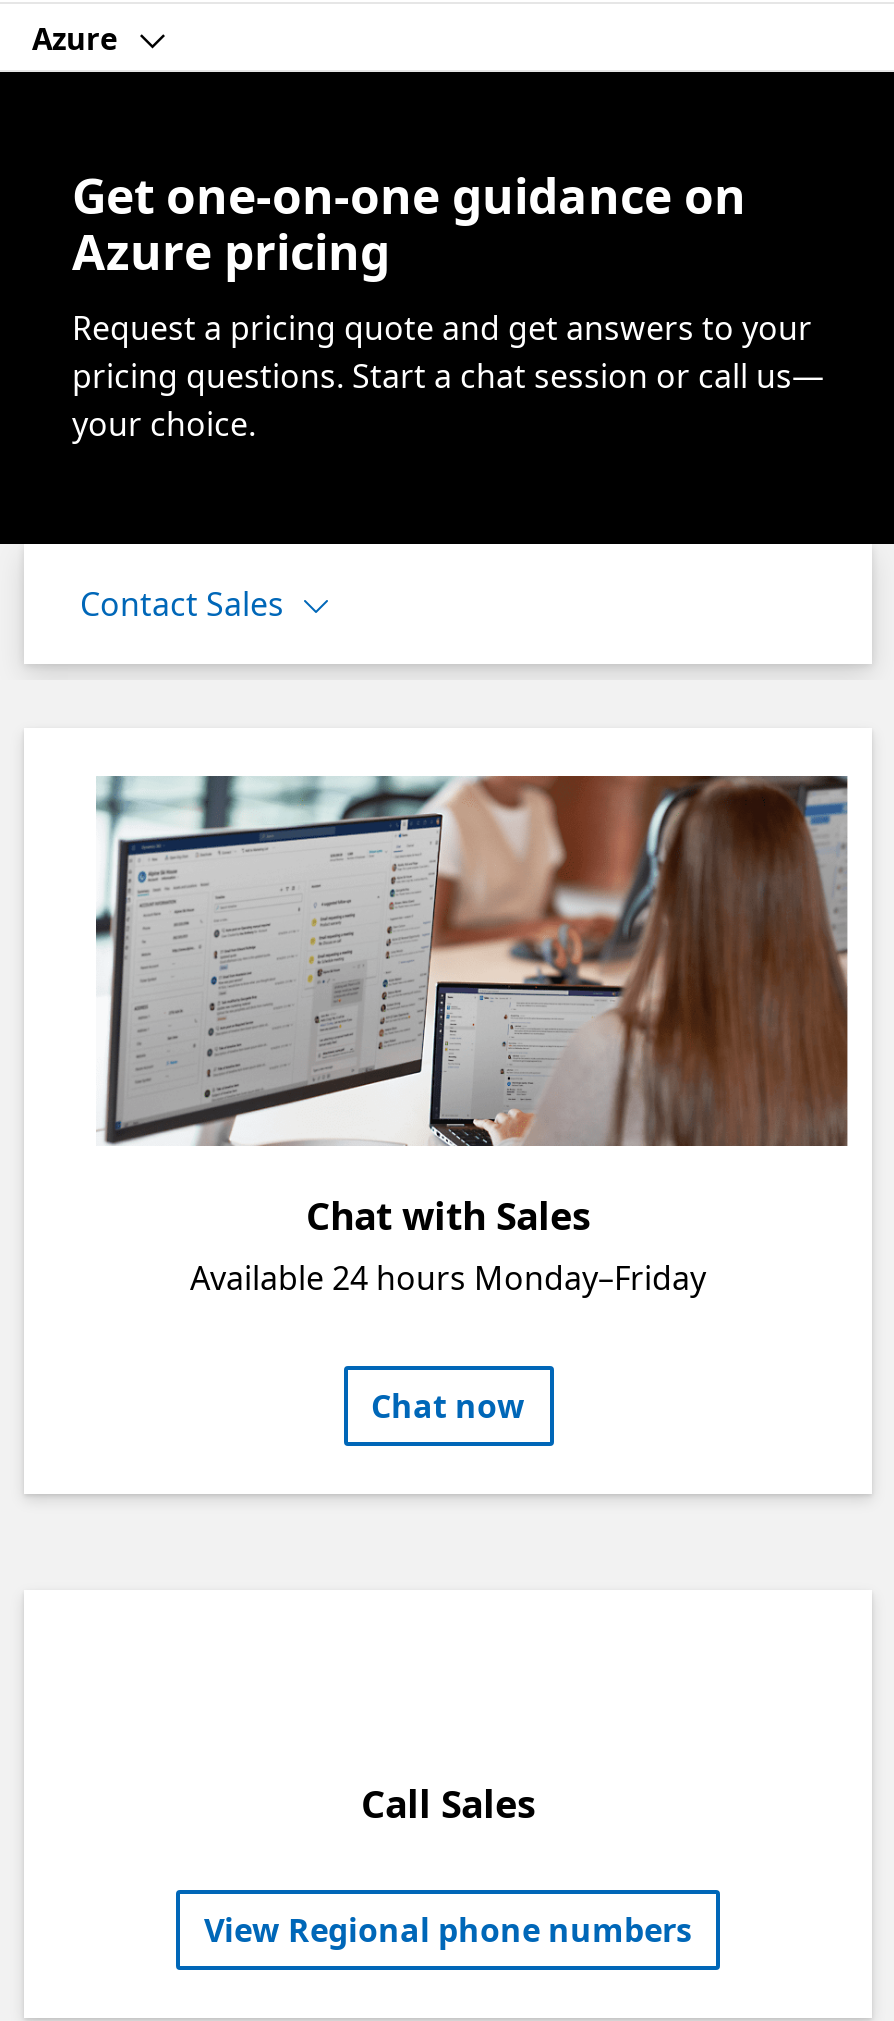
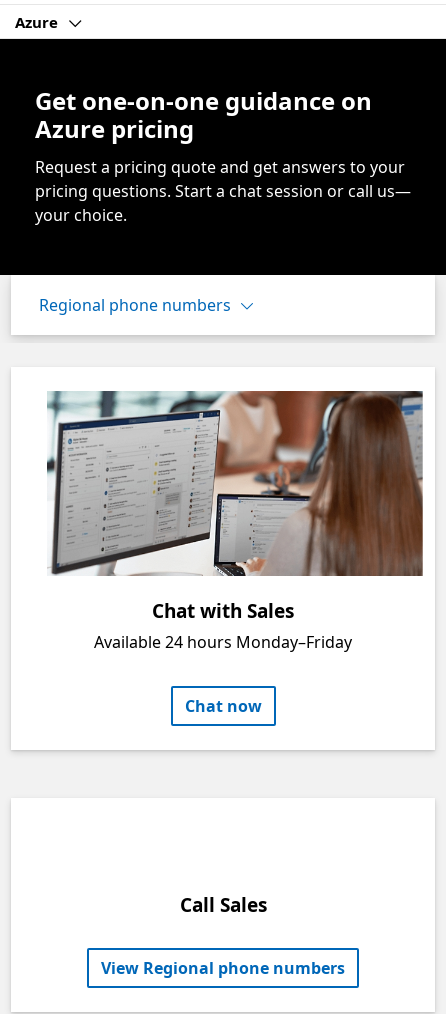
- Contact Sales
+ Regional phone numbers
